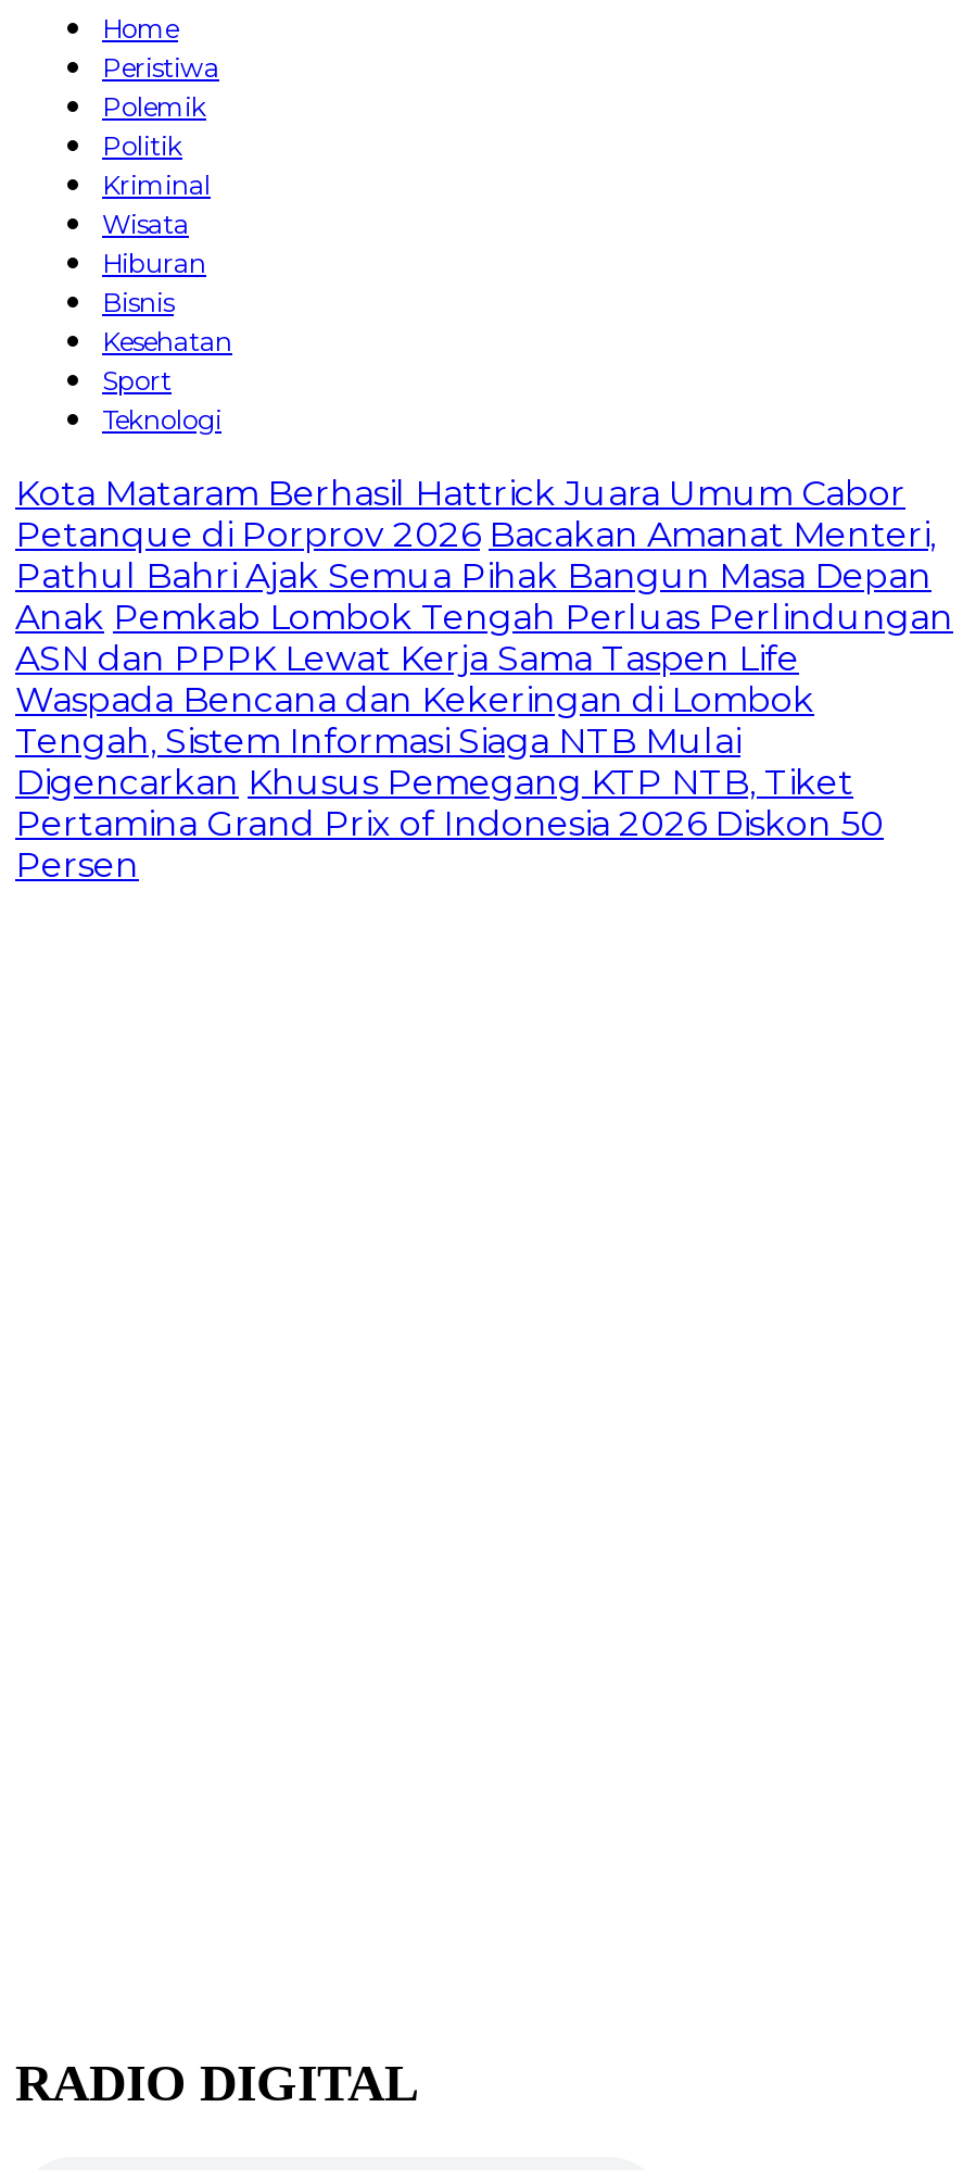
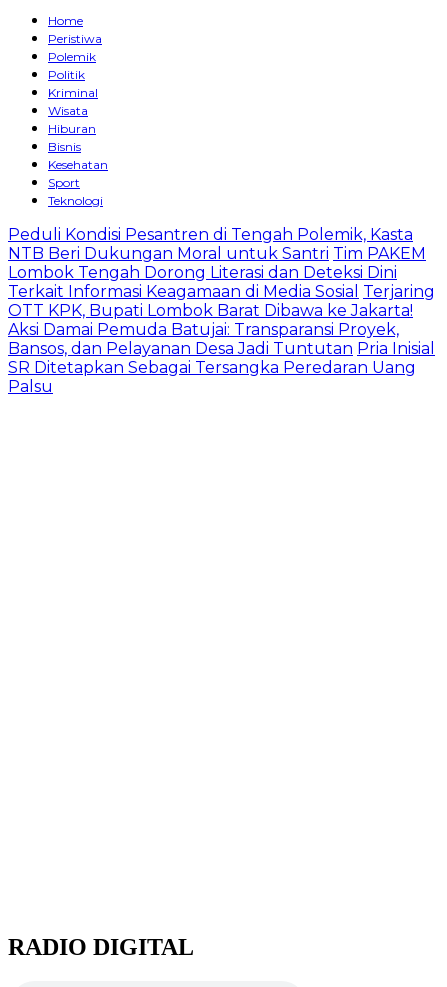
- Kota Mataram Berhasil Hattrick Juara Umum Cabor
- Petanque di Porprov 2026 Bacakan Amanat Menteri,
- Pathul Bahri Ajak Semua Pihak Bangun Masa Depan
- Anak Pemkab Lombok Tengah Perluas Perlindungan
- ASN dan PPPK Lewat Kerja Sama Taspen Life
- Waspada Bencana dan Kekeringan di Lombok
- Tengah, Sistem Informasi Siaga NTB Mulai
- Digencarkan Khusus Pemegang KTP NTB, Tiket
- Pertamina Grand Prix of Indonesia 2026 Diskon 50
- Persen
+ Peduli Kondisi Pesantren di Tengah Polemik, Kasta
+ NTB Beri Dukungan Moral untuk Santri Tim PAKEM
+ Lombok Tengah Dorong Literasi dan Deteksi Dini
+ Terkait Informasi Keagamaan di Media Sosial Terjaring
+ OTT KPK, Bupati Lombok Barat Dibawa ke Jakarta!
+ Aksi Damai Pemuda Batujai: Transparansi Proyek,
+ Bansos, dan Pelayanan Desa Jadi Tuntutan Pria Inisial
+ SR Ditetapkan Sebagai Tersangka Peredaran Uang
+ Palsu
